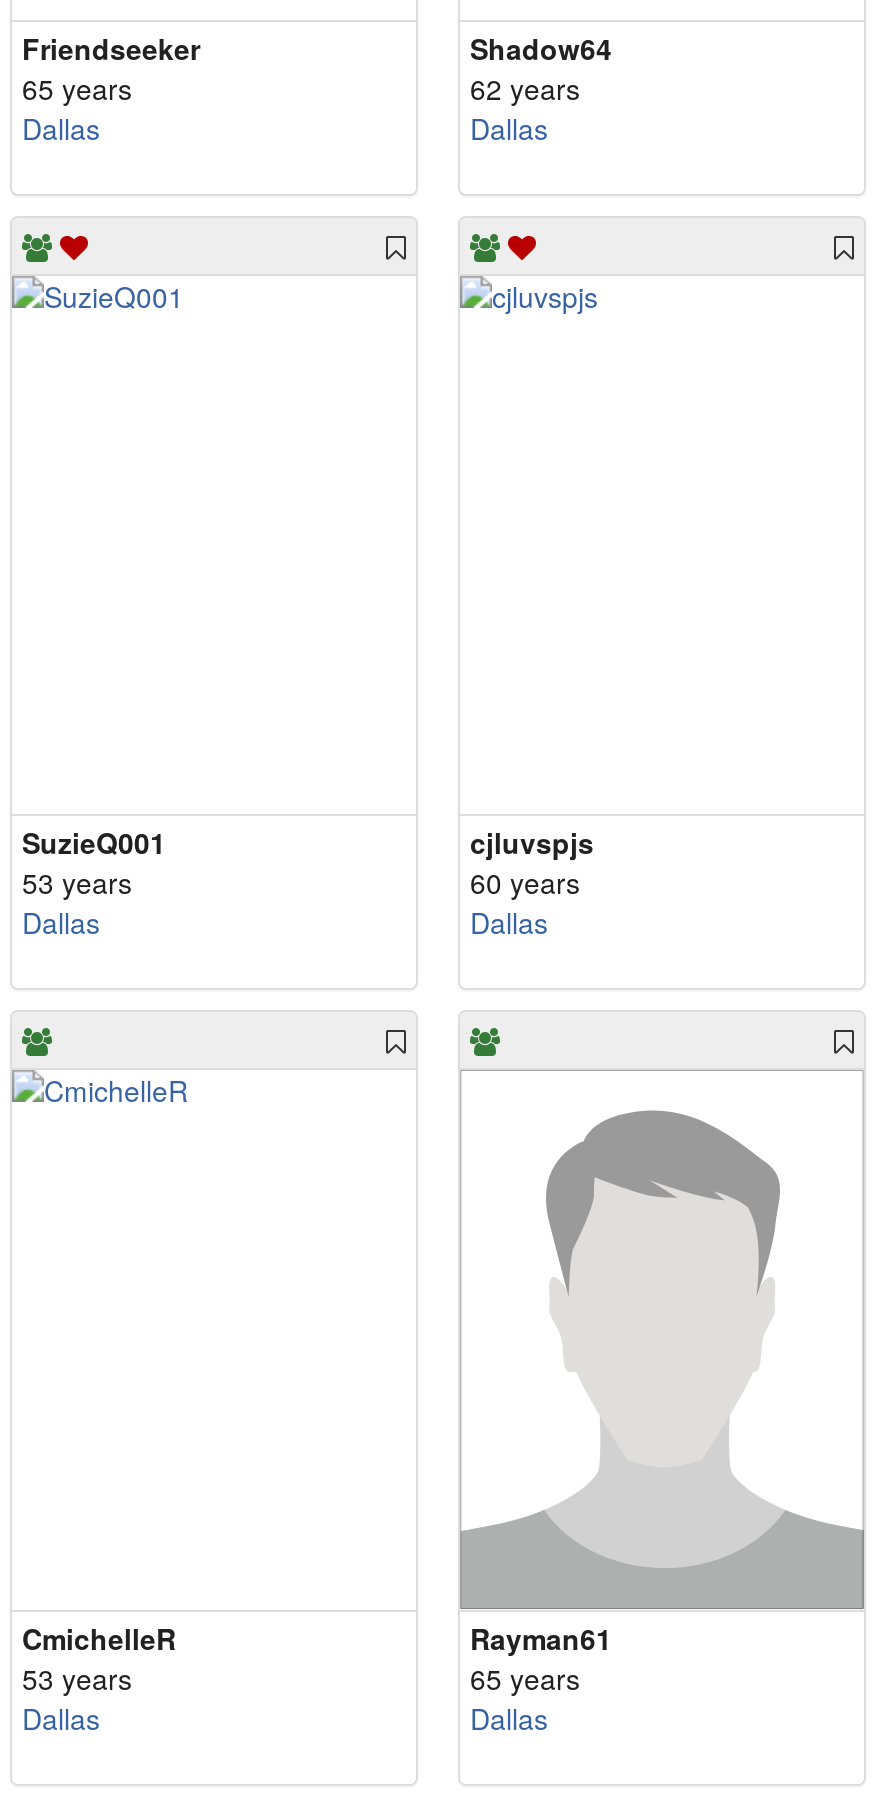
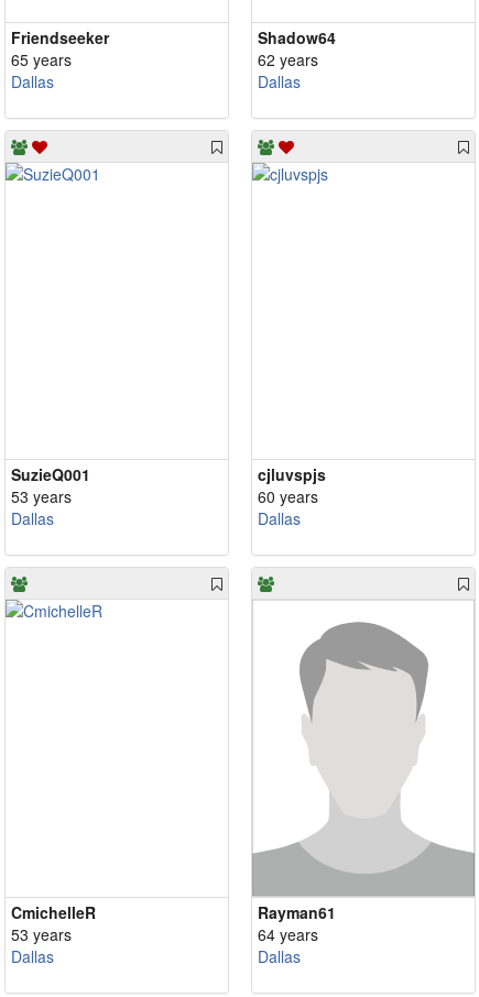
- 65 years
+ 64 years
